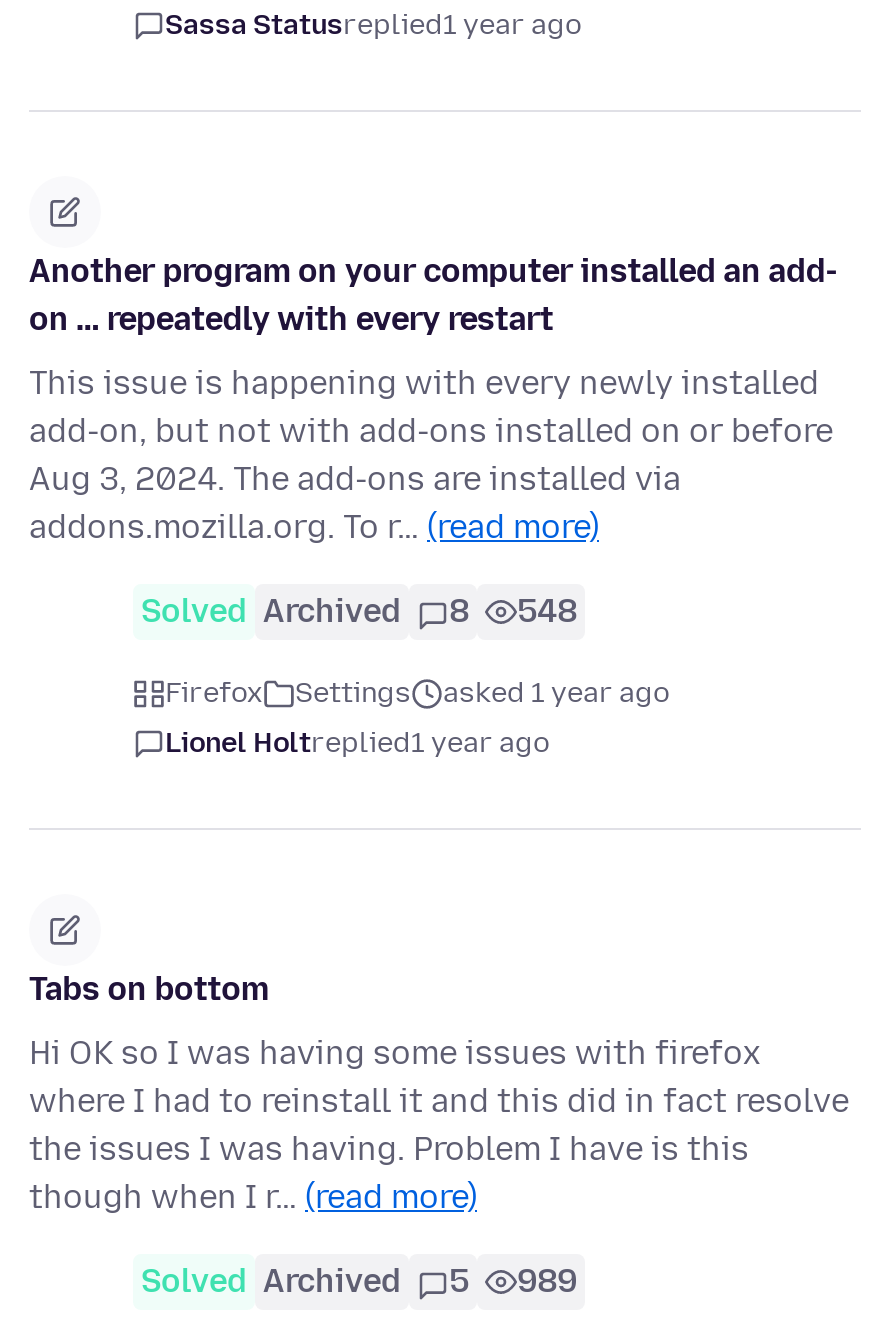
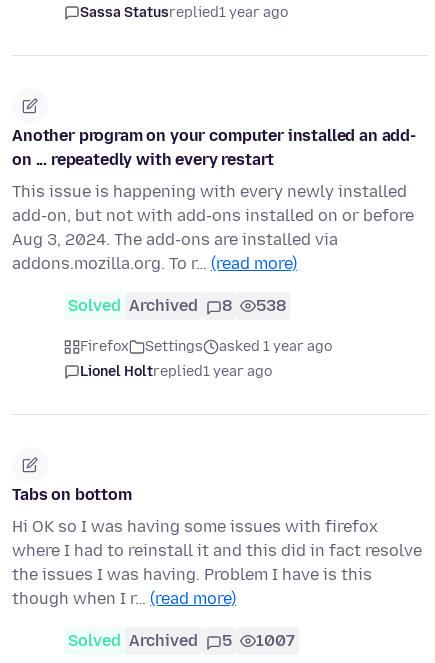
- Solved Archived 8 548
+ Solved Archived 8 538

- Solved Archived 5 989
+ Solved Archived 5 1007
